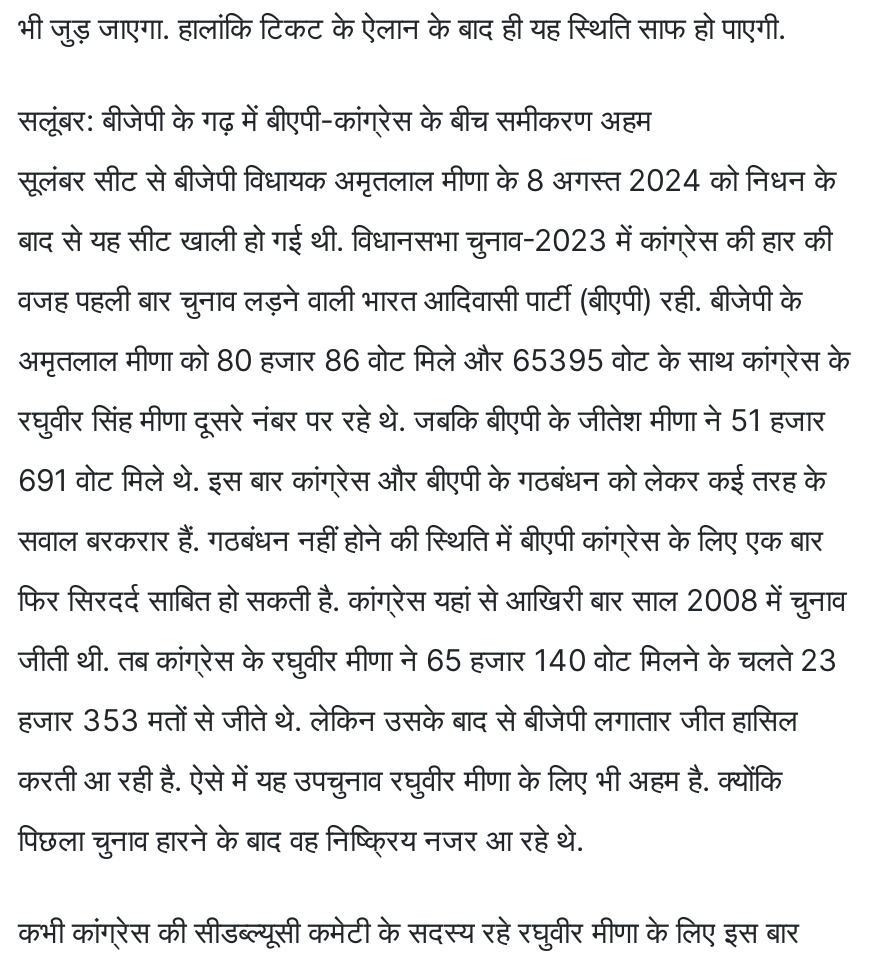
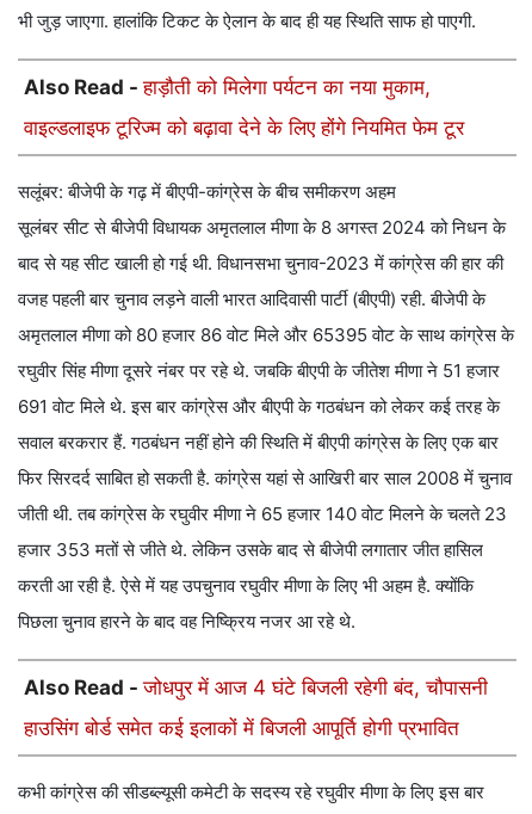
+ Also Read - हाड़ौती को मिलेगा पर्यटन का नया मुकाम,
+ वाइल्डलाइफ टूरिज्म को बढ़ावा देने के लिए होंगे नियमित फेम टूर

+ Also Read - जोधपुर में आज 4 घंटे बिजली रहेगी बंद, चौपासनी
+ हाउसिंग बोर्ड समेत कई इलाकों में बिजली आपूर्ति होगी प्रभावित
